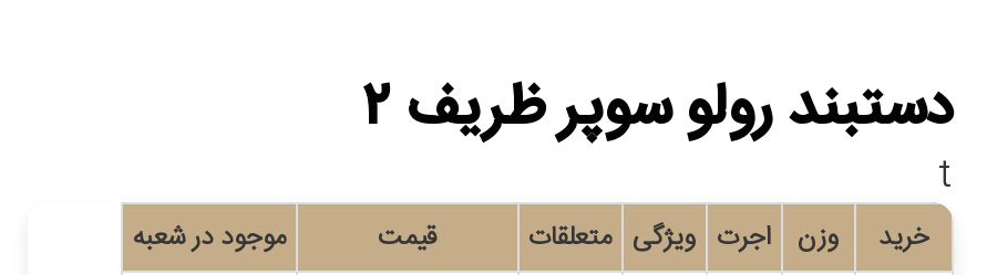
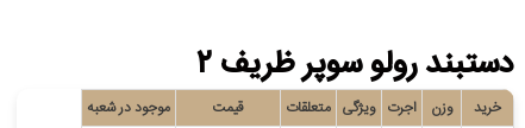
- t
